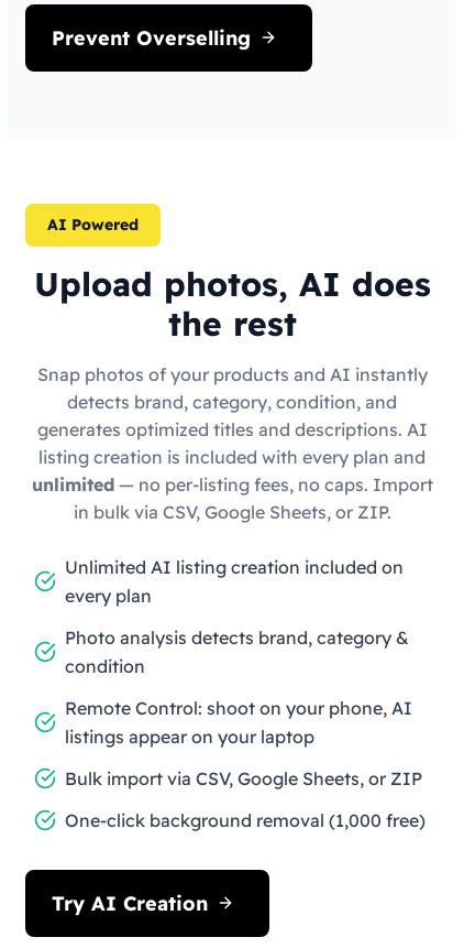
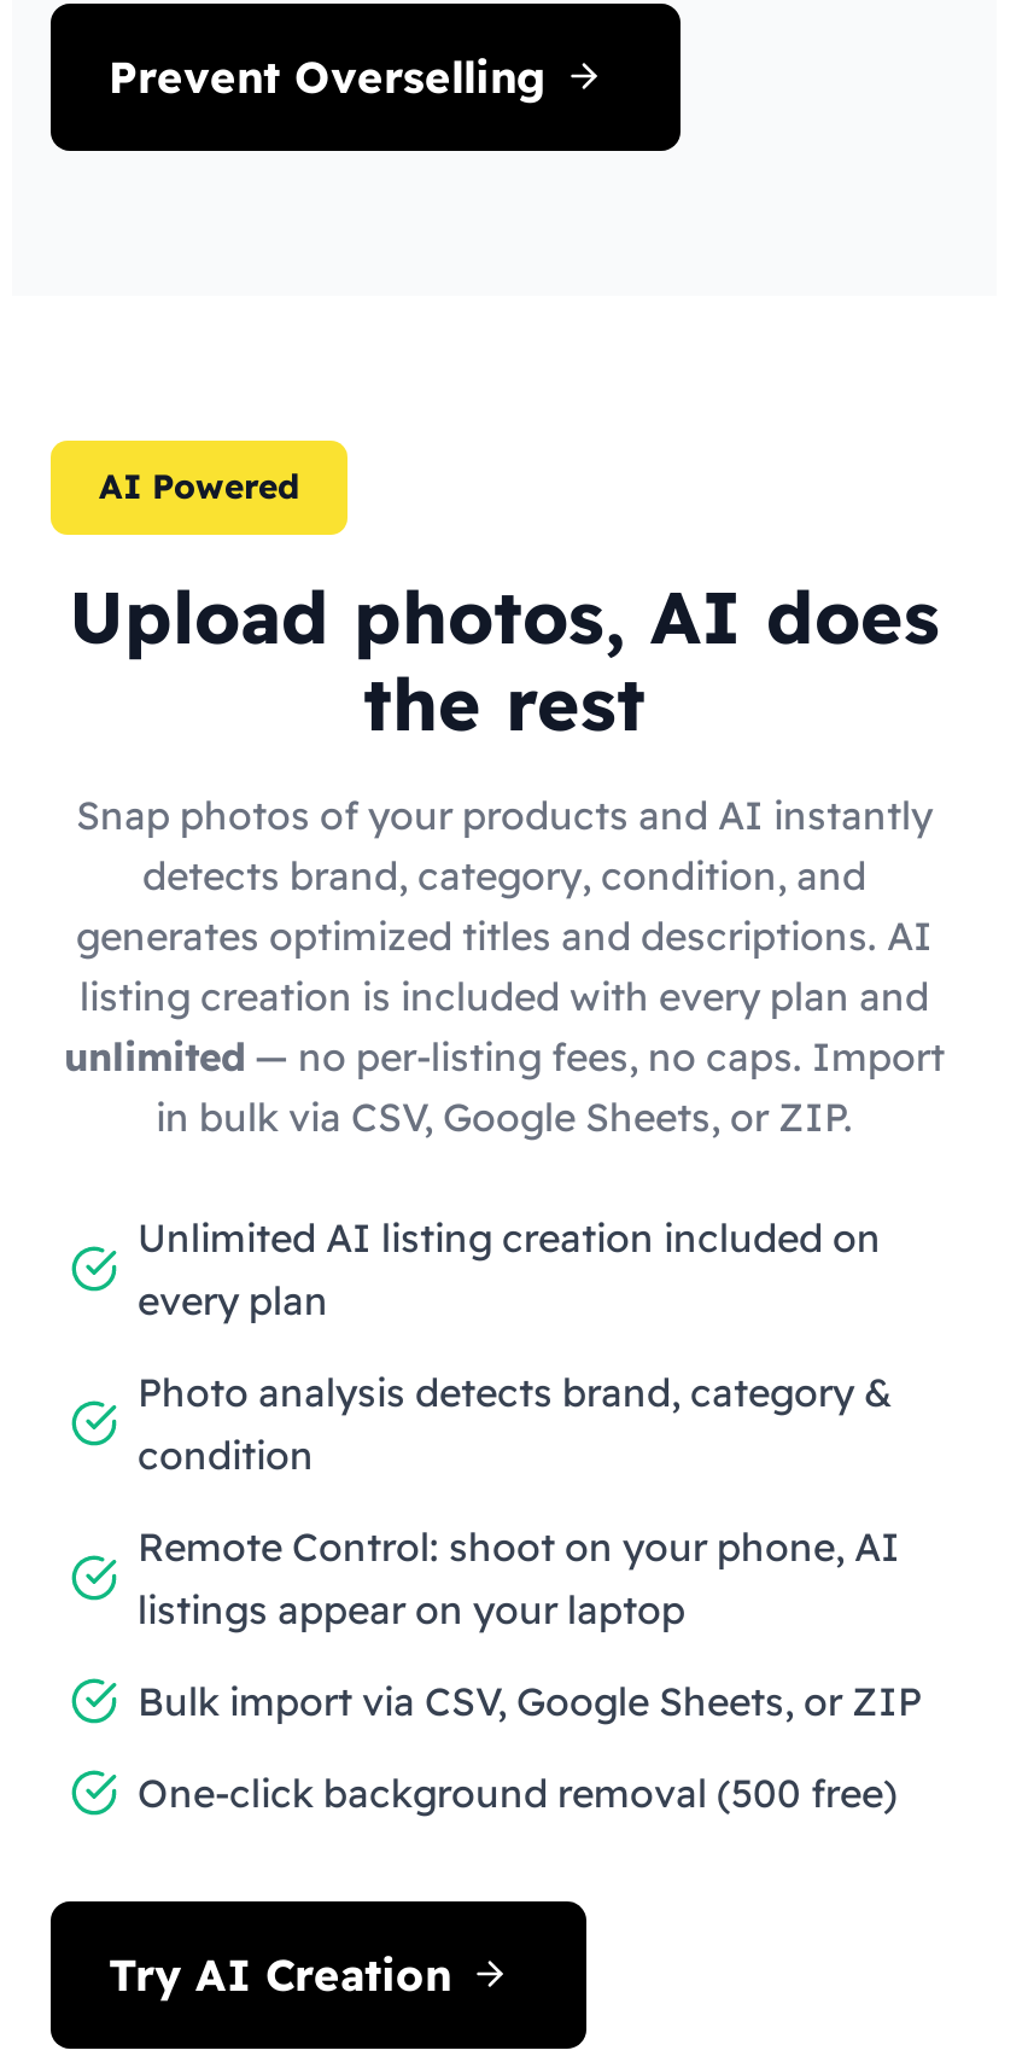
- One-click background removal (1,000 free)
+ One-click background removal (500 free)
